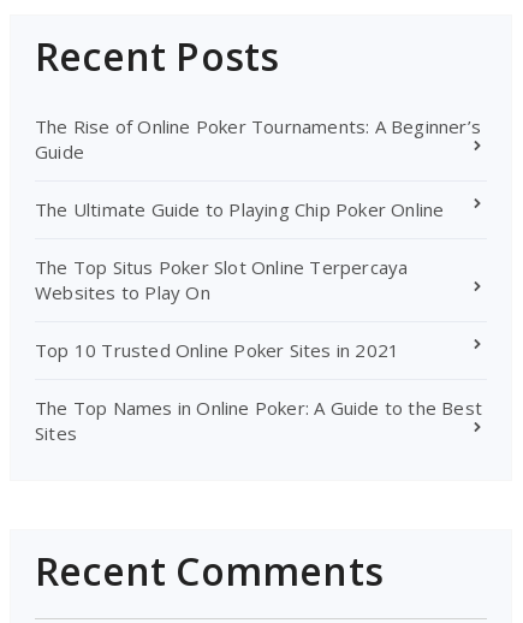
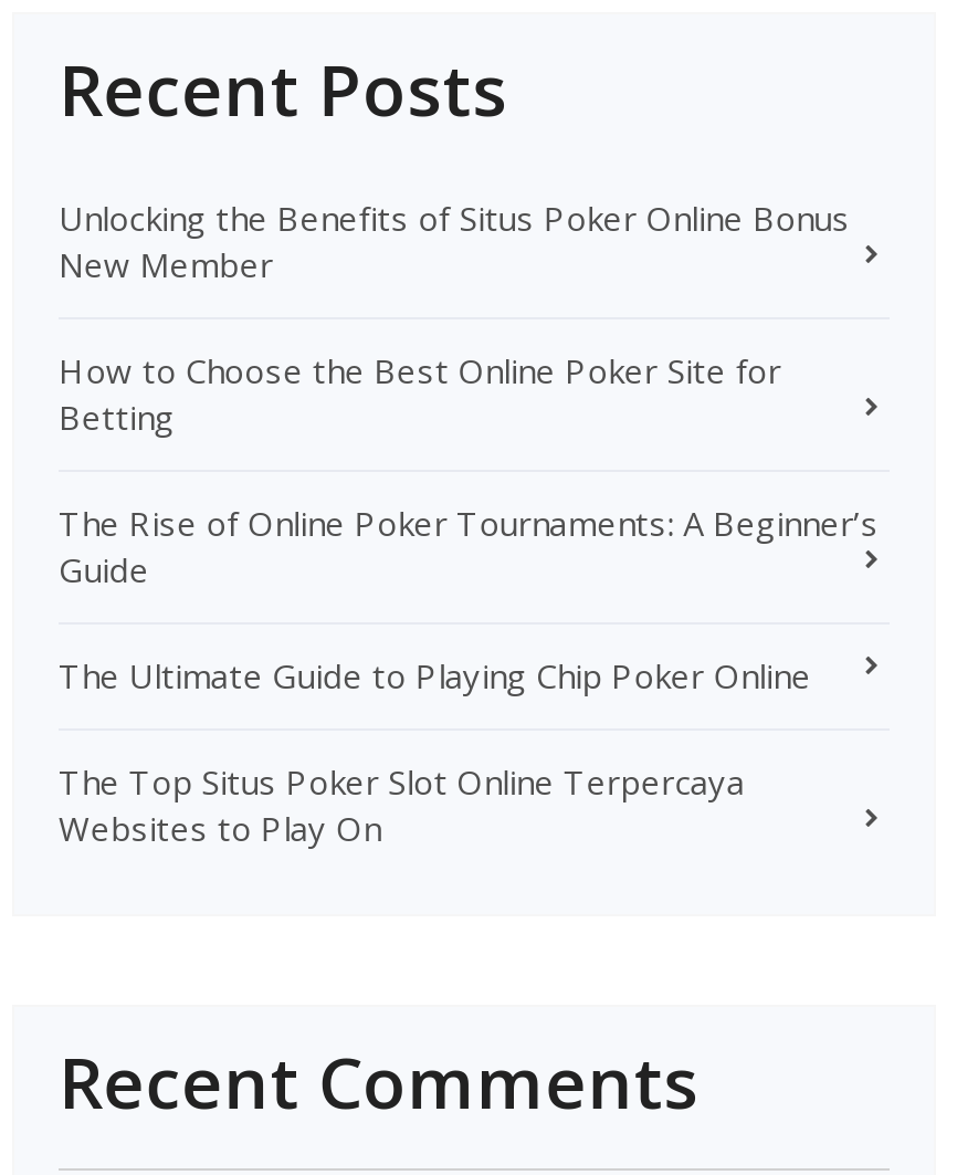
+ Unlocking the Benefits of Situs Poker Online Bonus
+ New Member
+ How to Choose the Best Online Poker Site for
+ Betting

moved down: The Rise of Online Poker Tournaments: A Beginner’s | Guide | The Ultimate Guide to Playing Chip Poker Online | The Top Situs Poker Slot Online Terpercaya | Websites to Play On

- Top 10 Trusted Online Poker Sites in 2021
- The Top Names in Online Poker: A Guide to the Best
- Sites
